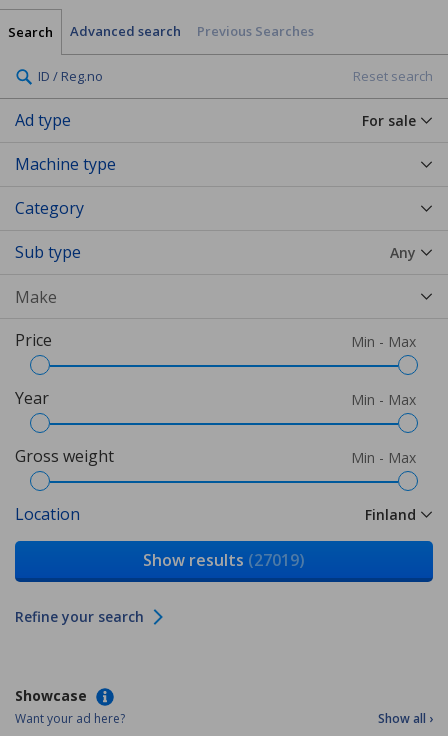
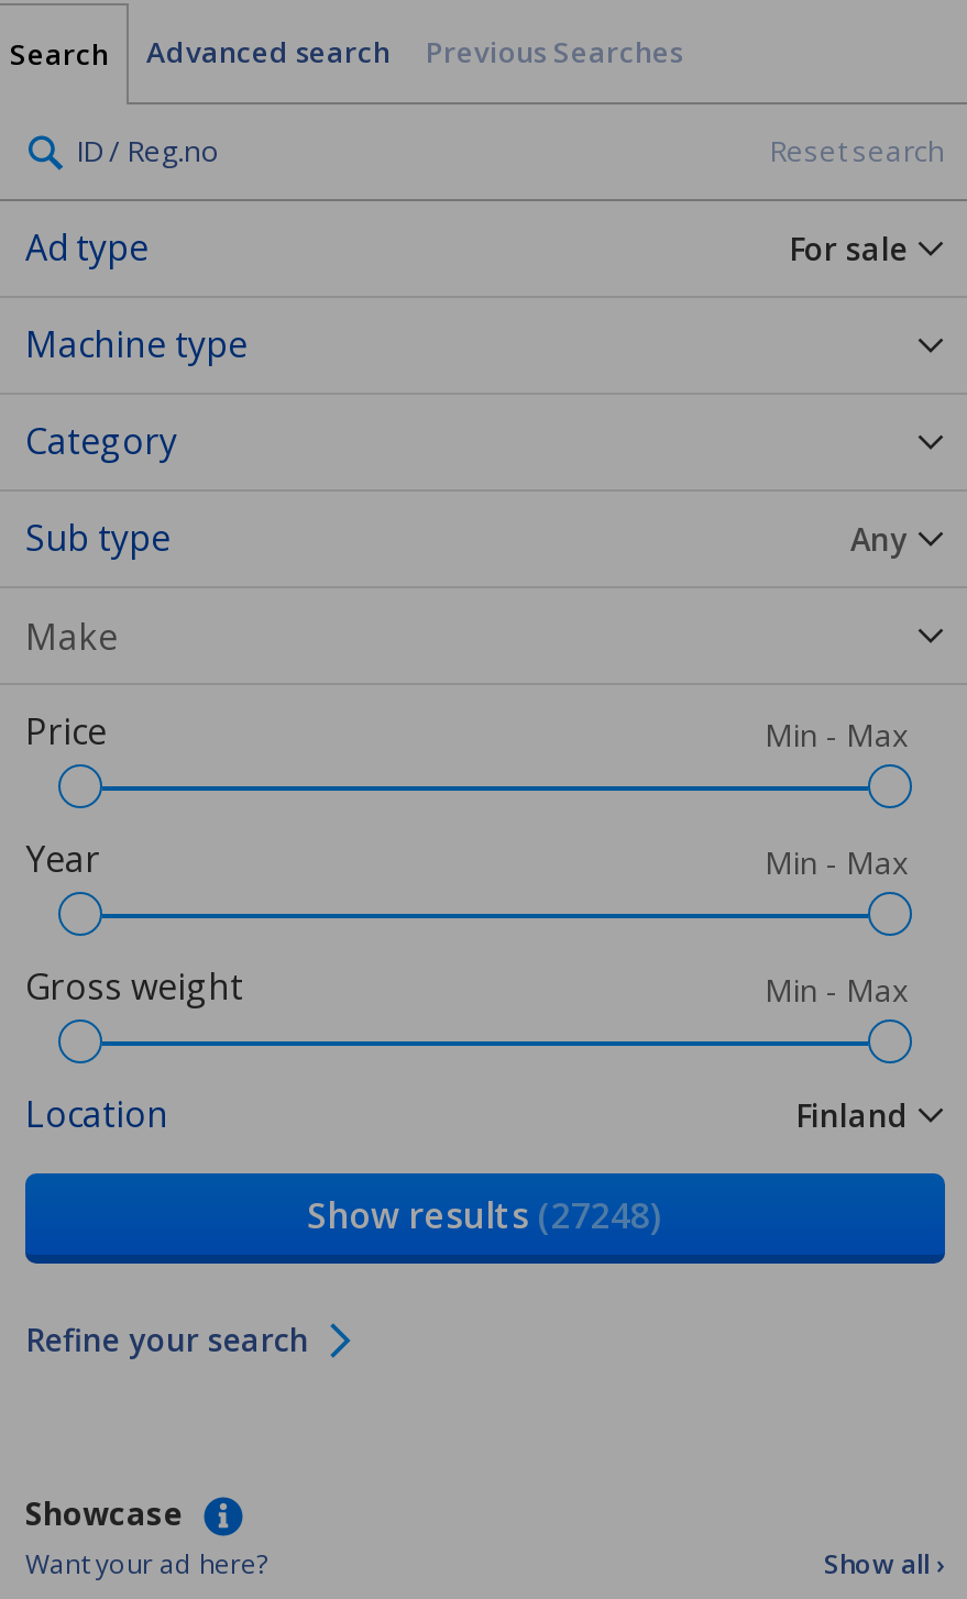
- Show results (27019)
+ Show results (27248)
